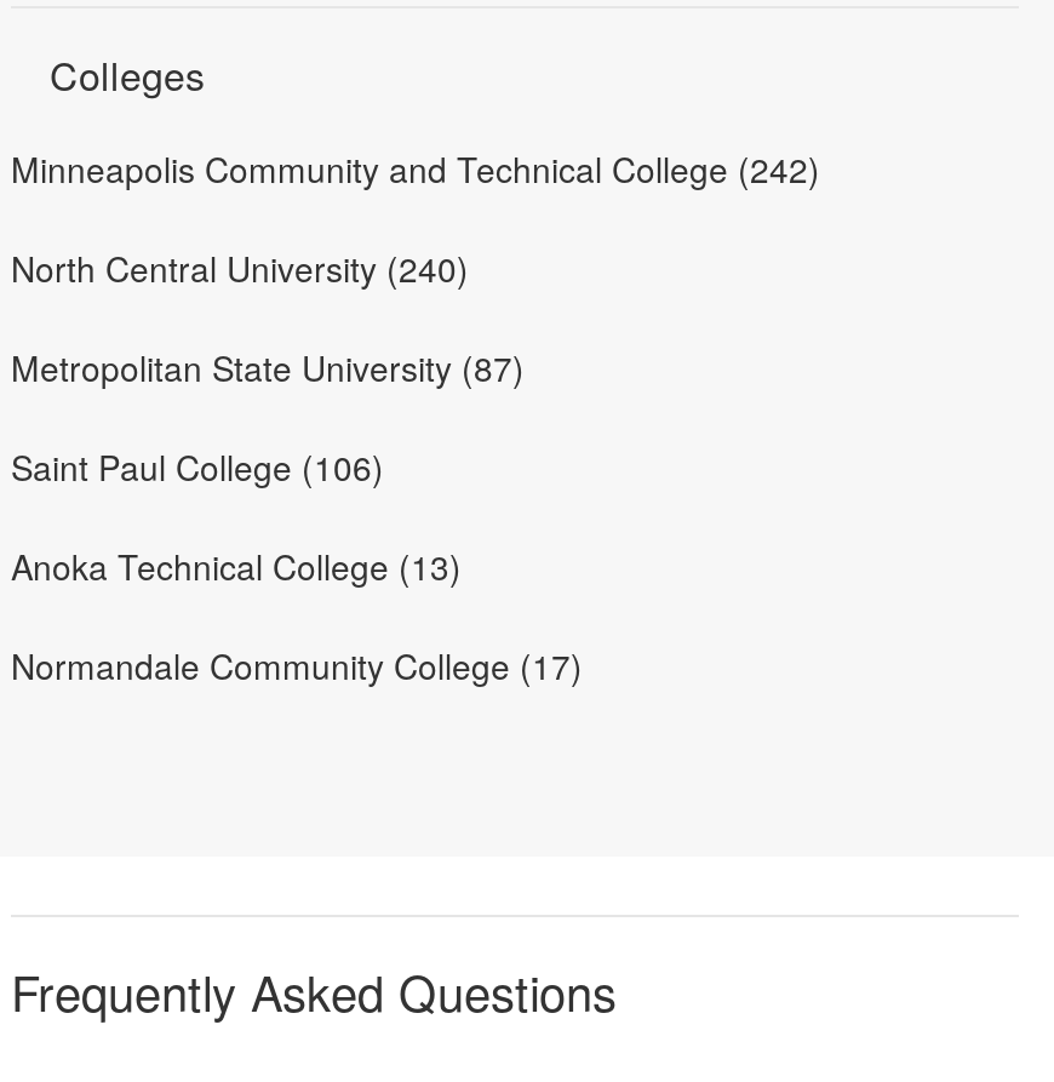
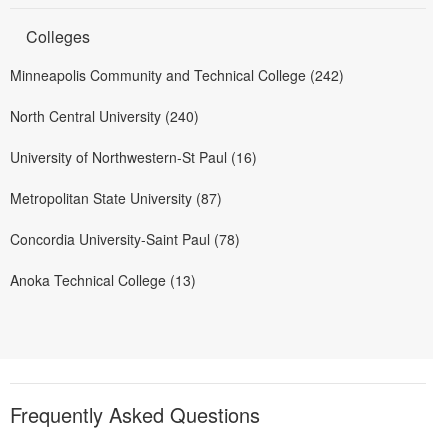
+ University of Northwestern-St Paul (16)

moved down: Metropolitan State University (87)

- Saint Paul College (106)
+ Concordia University-Saint Paul (78)

moved down: Anoka Technical College (13)

- Normandale Community College (17)
